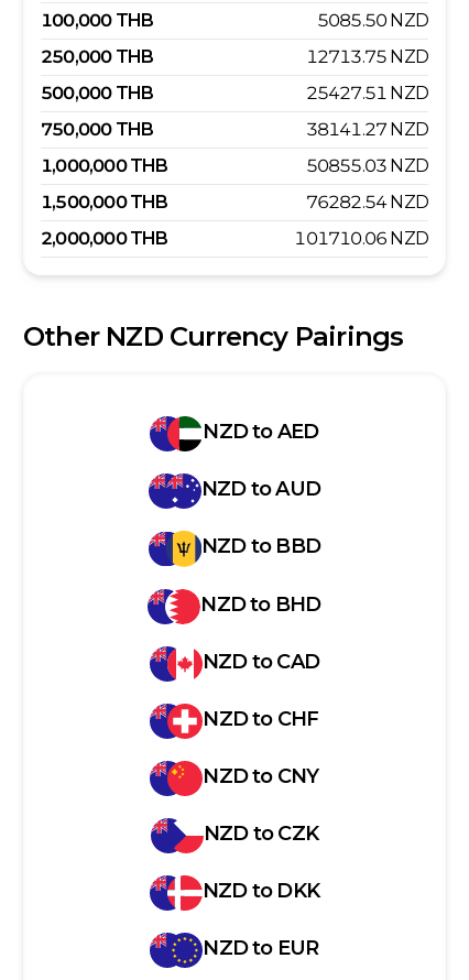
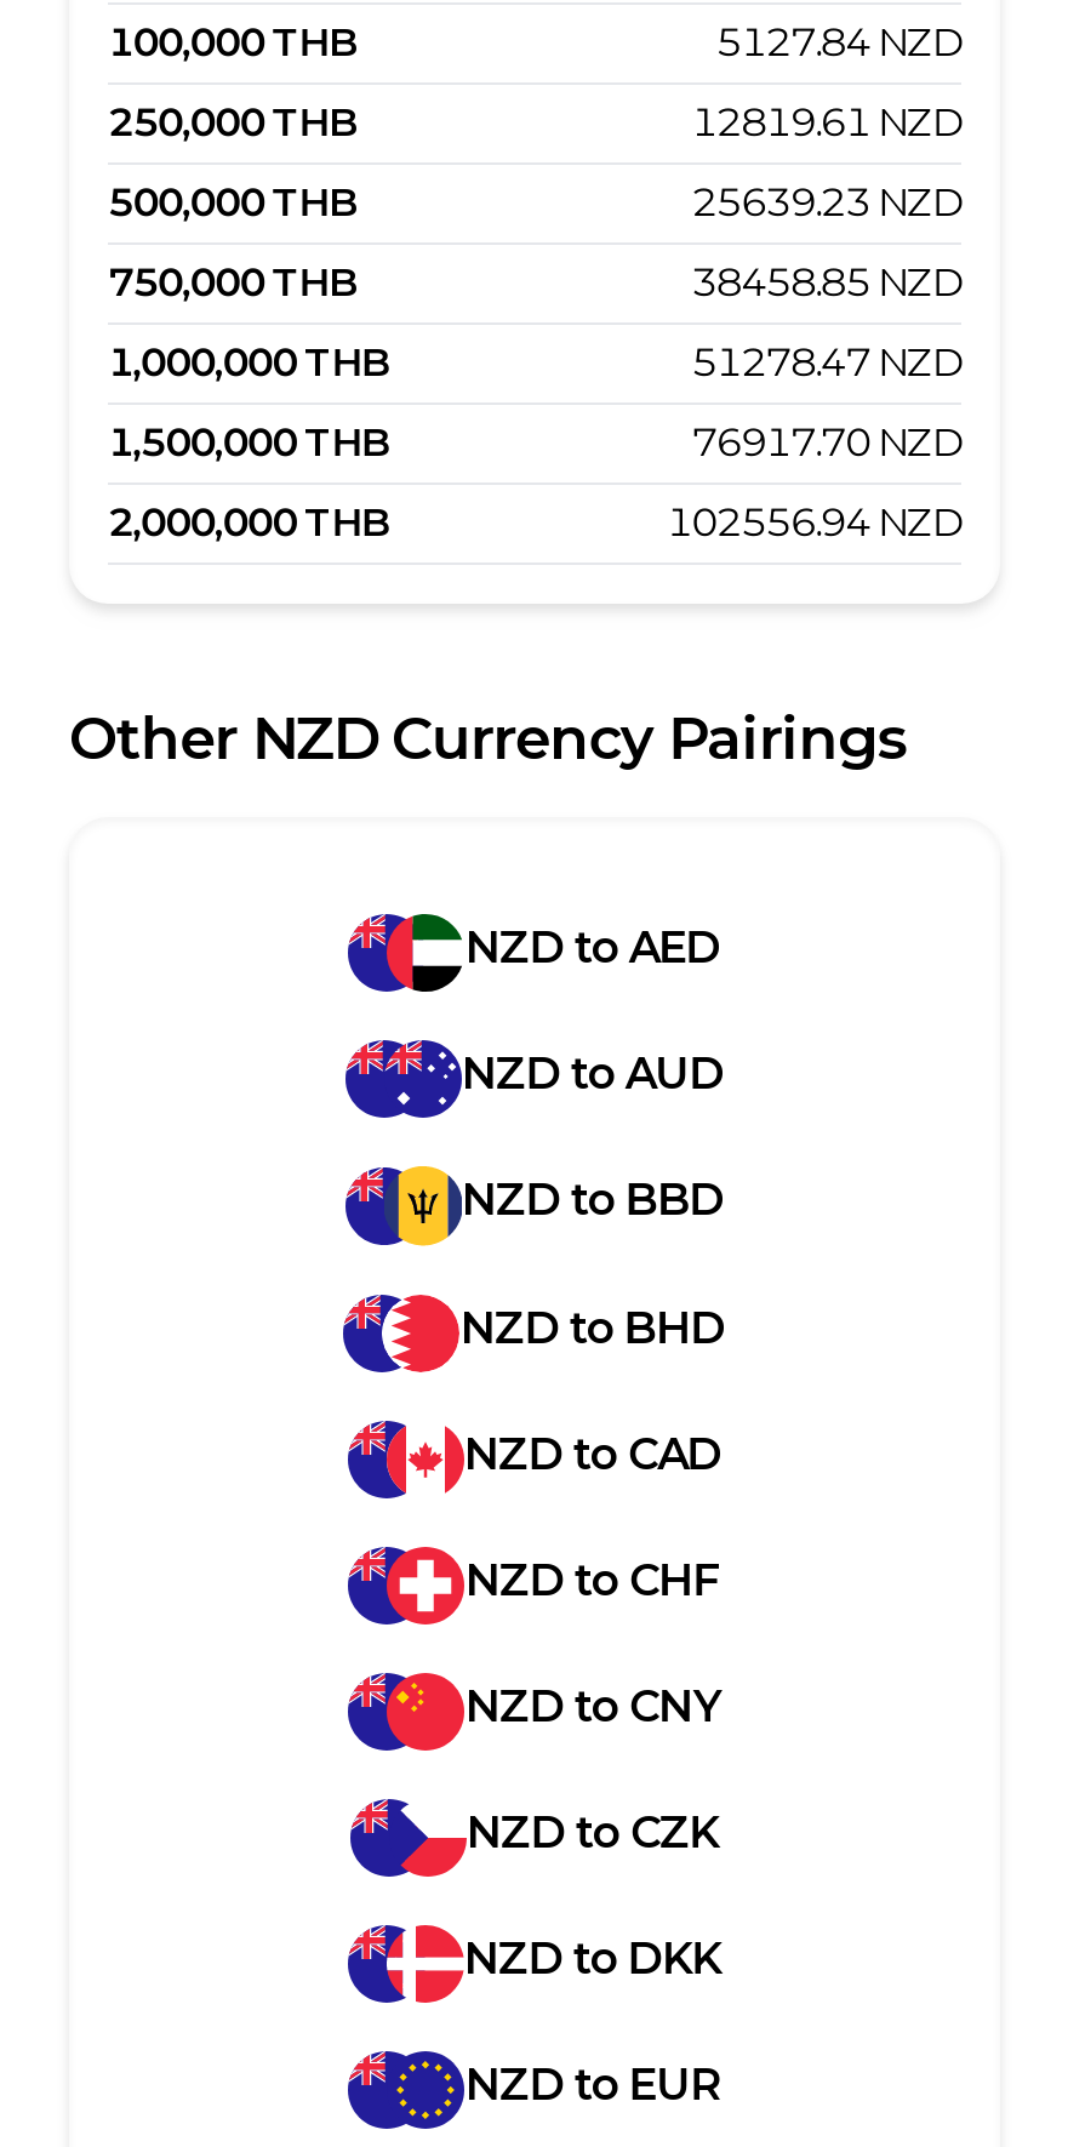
- 5085.50 NZD
+ 5127.84 NZD

- 12713.75 NZD
+ 12819.61 NZD

- 25427.51 NZD
+ 25639.23 NZD

- 38141.27 NZD
+ 38458.85 NZD

- 50855.03 NZD
+ 51278.47 NZD

- 76282.54 NZD
+ 76917.70 NZD

- 101710.06 NZD
+ 102556.94 NZD
